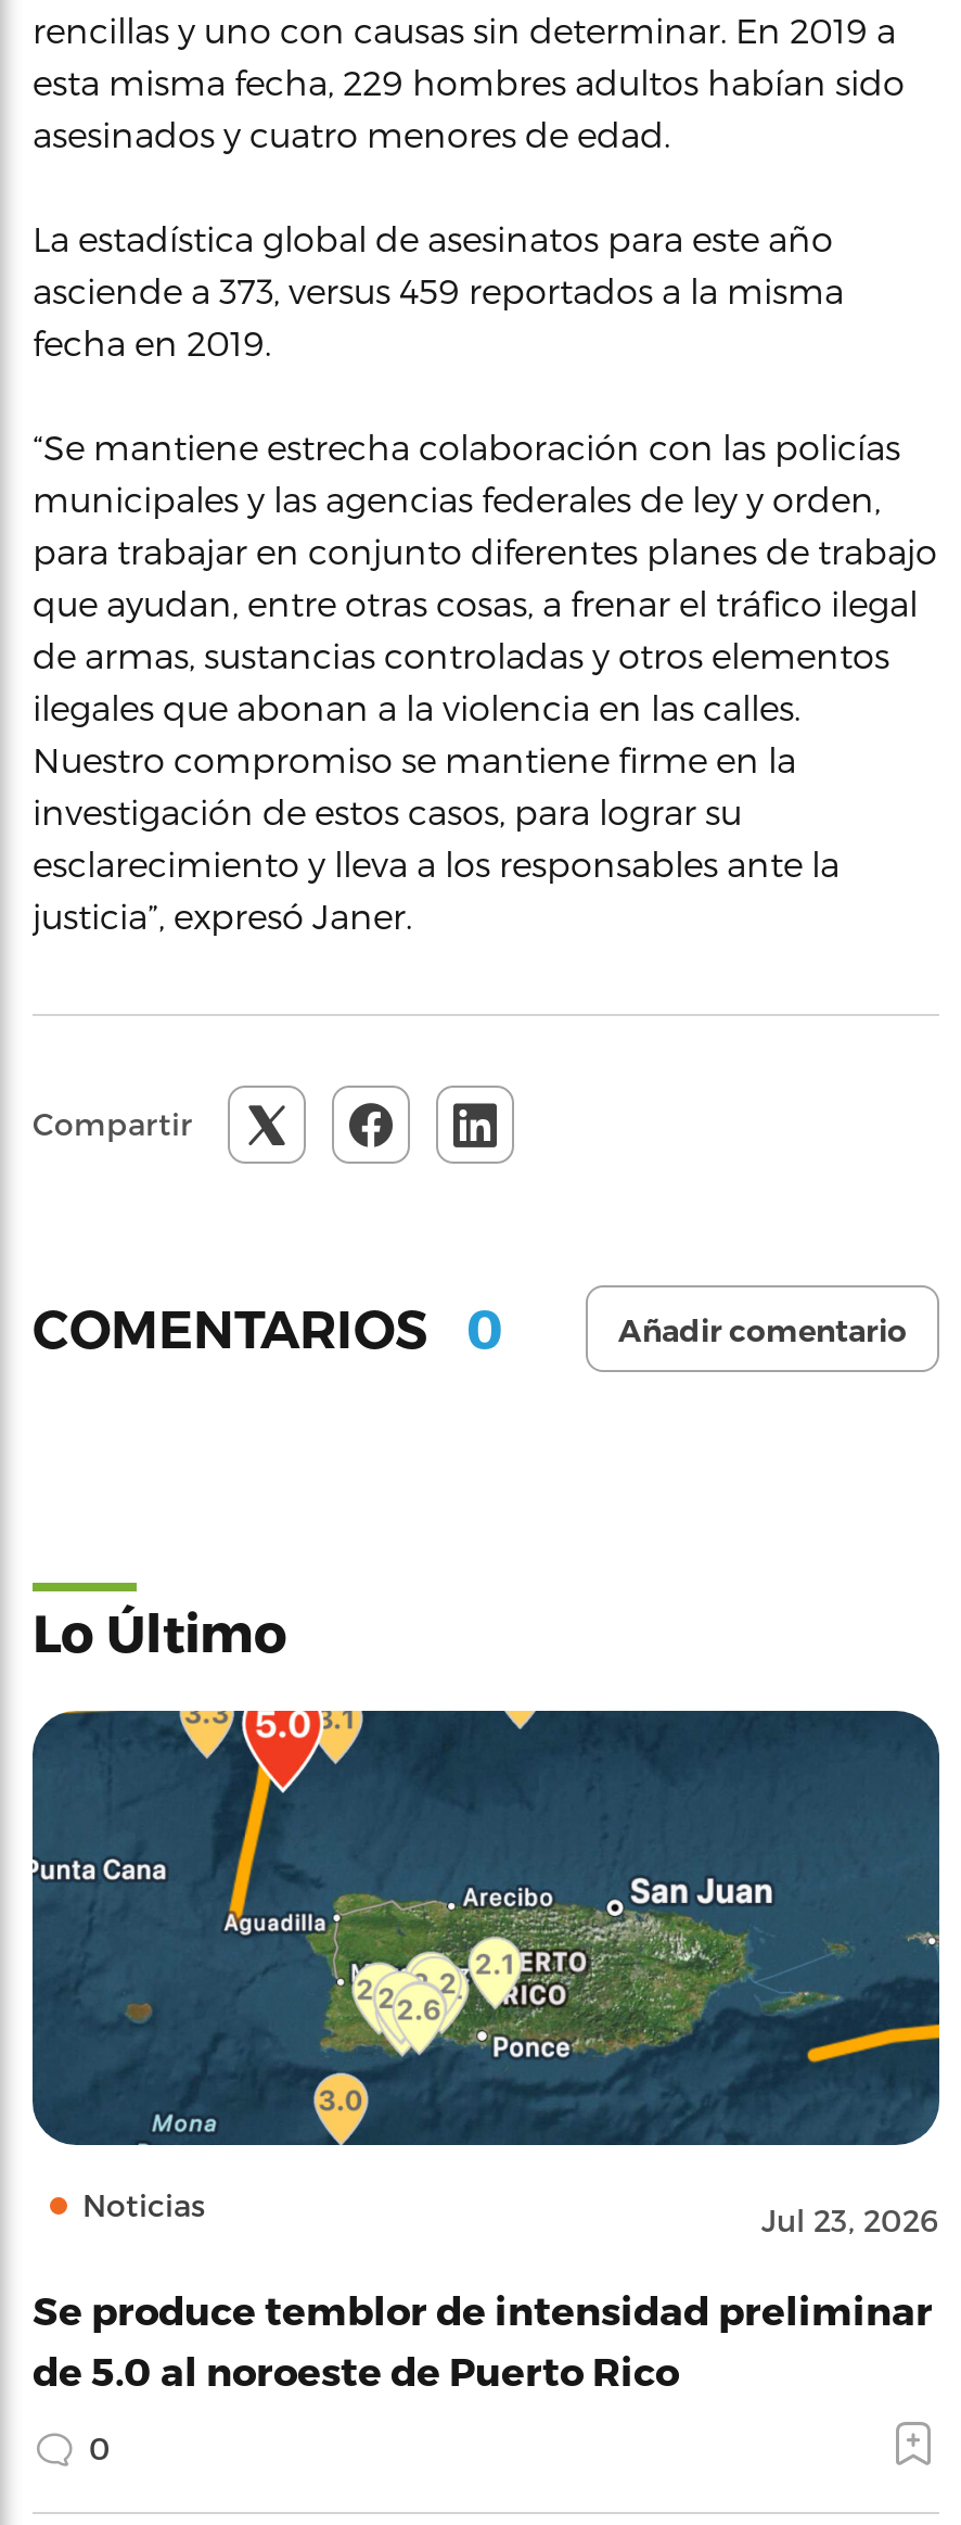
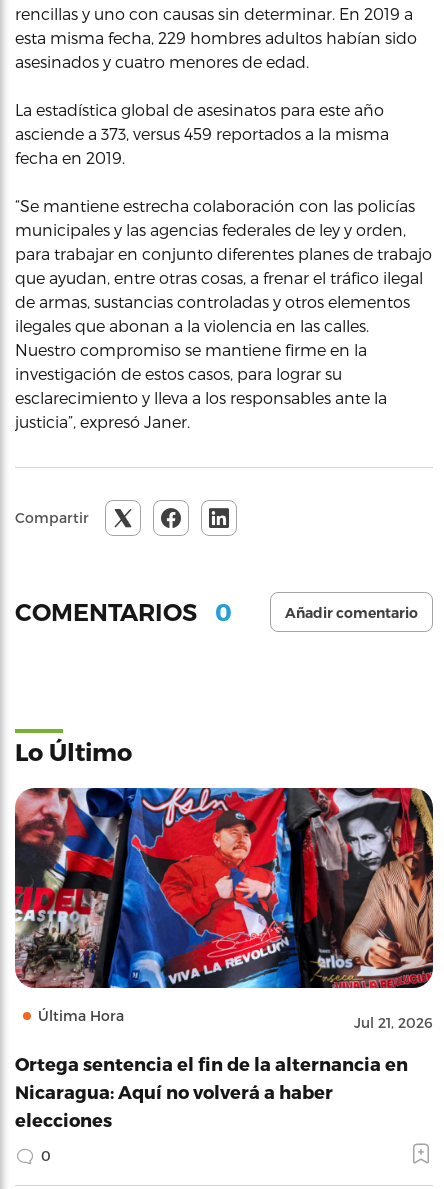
- [image]
- Noticias
- Jul 23, 2026
+ [image]
+ Última Hora
+ Jul 21, 2026

- Se produce temblor de intensidad preliminar
- de 5.0 al noroeste de Puerto Rico
+ Ortega sentencia el fin de la alternancia en
+ Nicaragua: Aquí no volverá a haber
+ elecciones
